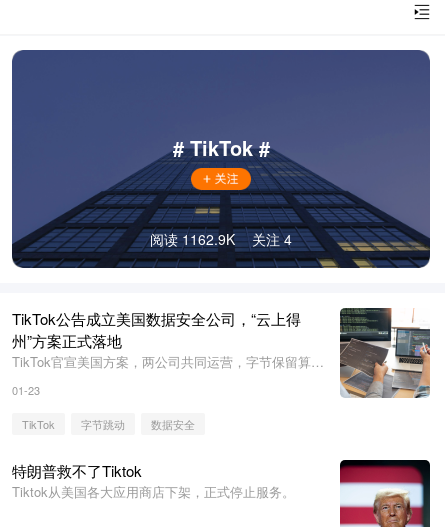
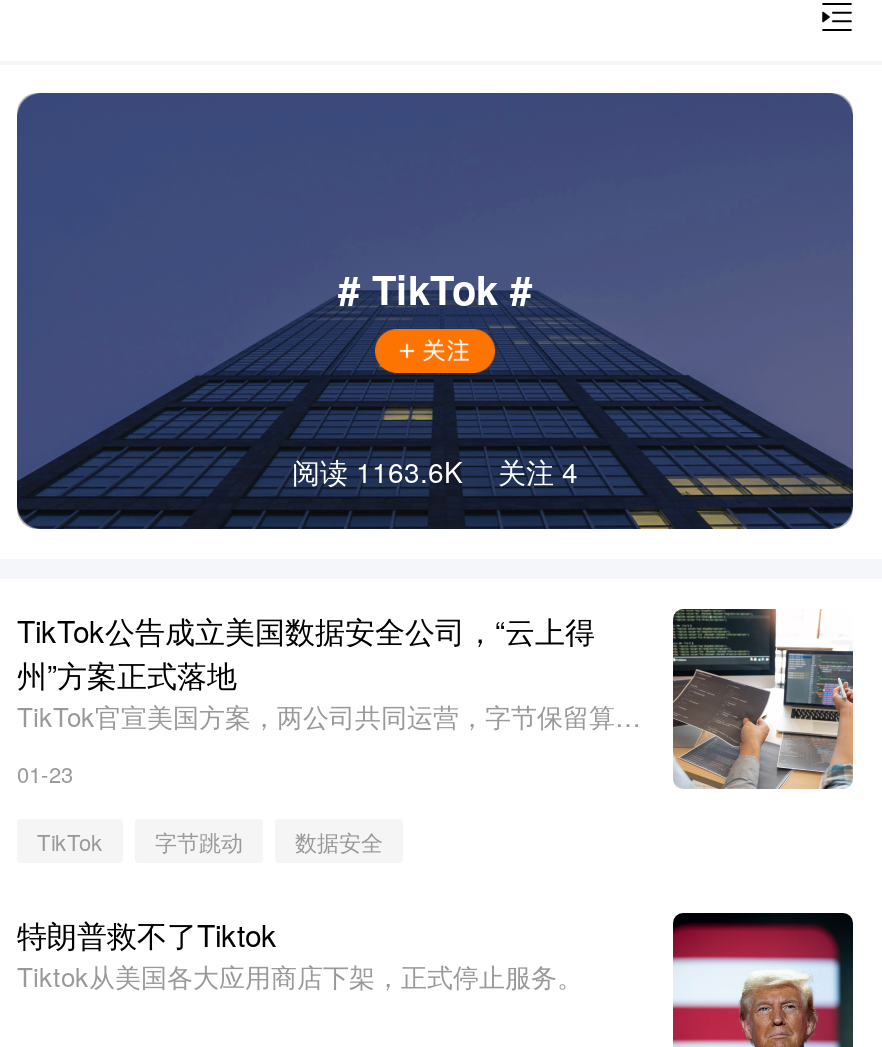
- 阅读 1162.9K 关注 4
+ 阅读 1163.6K 关注 4
